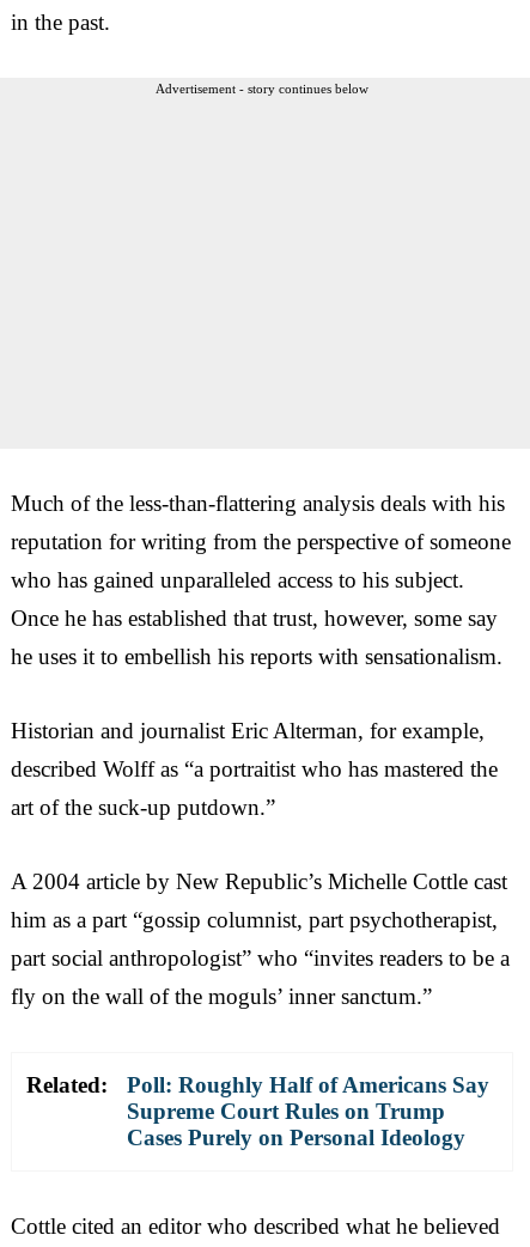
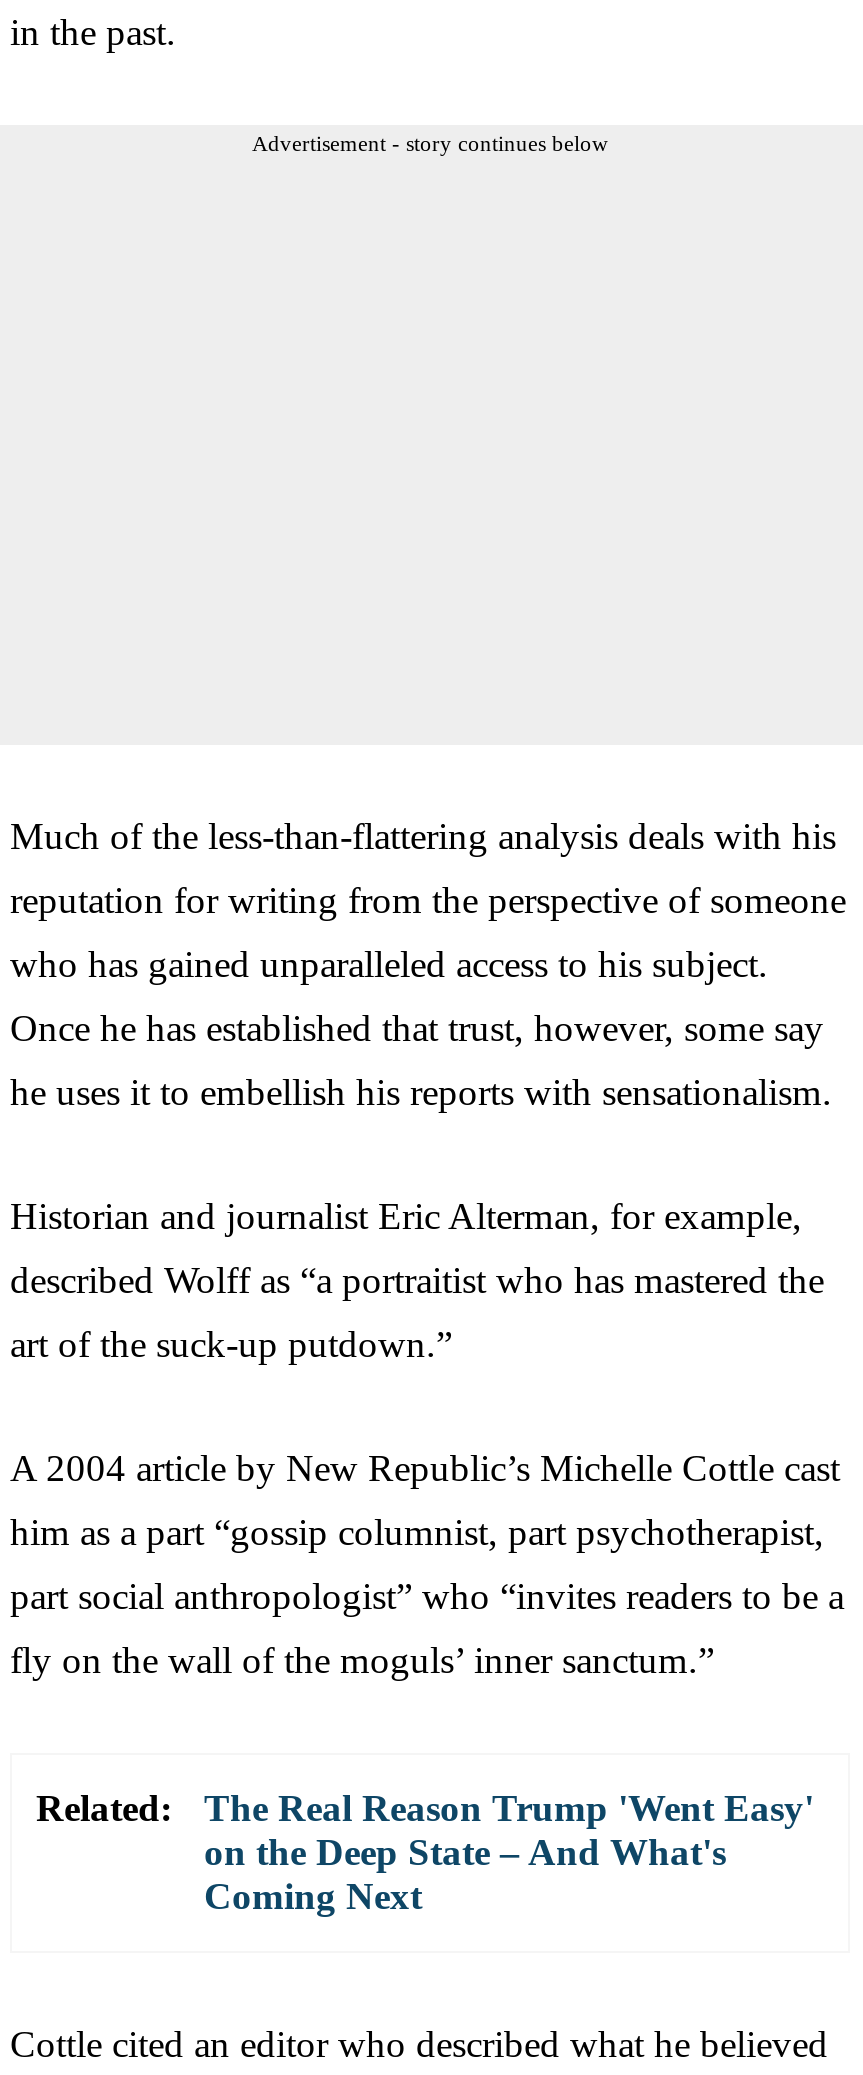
- Poll: Roughly Half of Americans Say
- Supreme Court Rules on Trump
- Cases Purely on Personal Ideology
+ The Real Reason Trump 'Went Easy'
+ on the Deep State – And What's
+ Coming Next
